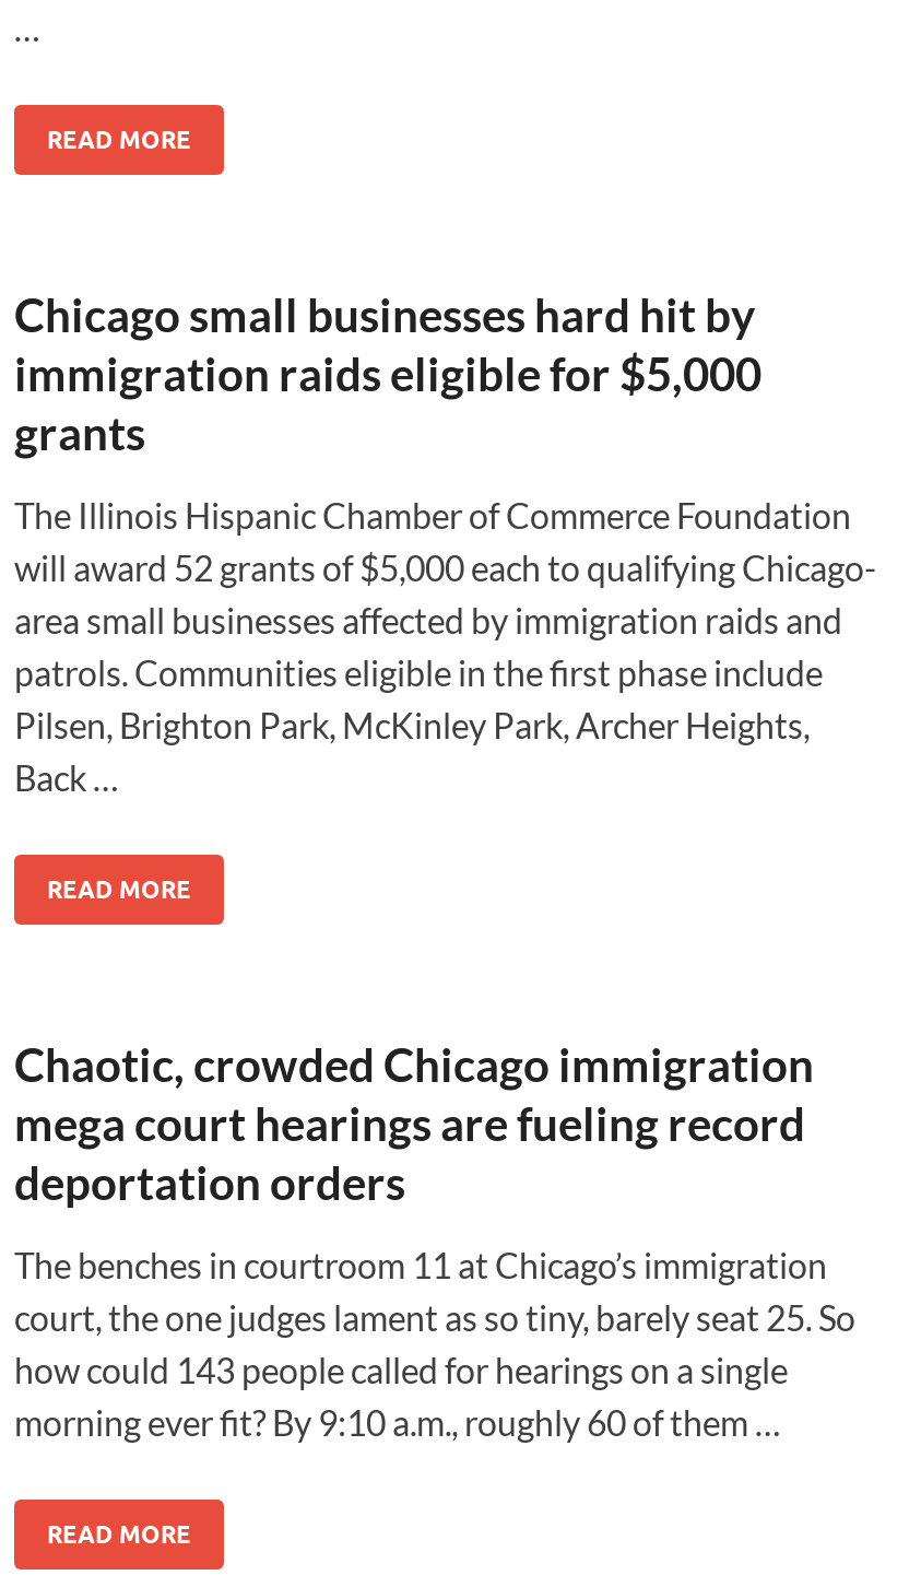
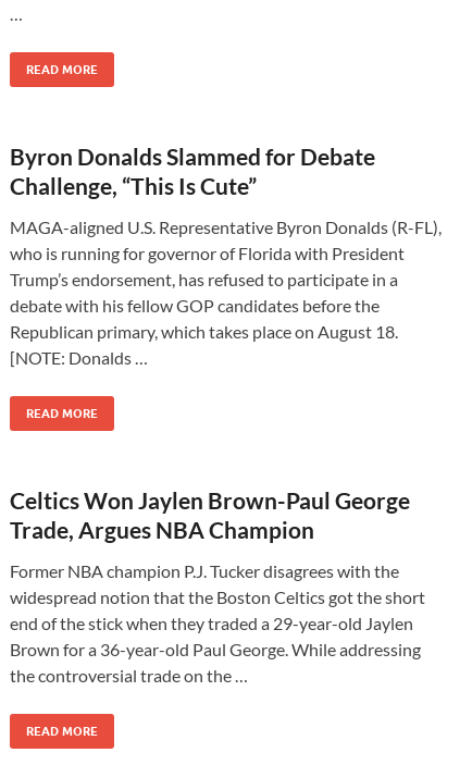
- Chicago small businesses hard hit by
- immigration raids eligible for $5,000
- grants
+ Byron Donalds Slammed for Debate
+ Challenge, “This Is Cute”

- The Illinois Hispanic Chamber of Commerce Foundation
- will award 52 grants of $5,000 each to qualifying Chicago-
- area small businesses affected by immigration raids and
- patrols. Communities eligible in the first phase include
- Pilsen, Brighton Park, McKinley Park, Archer Heights,
- Back …
+ MAGA-aligned U.S. Representative Byron Donalds (R-FL),
+ who is running for governor of Florida with President
+ Trump’s endorsement, has refused to participate in a
+ debate with his fellow GOP candidates before the
+ Republican primary, which takes place on August 18.
+ [NOTE: Donalds …

- Chaotic, crowded Chicago immigration
- mega court hearings are fueling record
- deportation orders
+ Celtics Won Jaylen Brown-Paul George
+ Trade, Argues NBA Champion

- The benches in courtroom 11 at Chicago’s immigration
- court, the one judges lament as so tiny, barely seat 25. So
- how could 143 people called for hearings on a single
- morning ever fit? By 9:10 a.m., roughly 60 of them …
+ Former NBA champion P.J. Tucker disagrees with the
+ widespread notion that the Boston Celtics got the short
+ end of the stick when they traded a 29-year-old Jaylen
+ Brown for a 36-year-old Paul George. While addressing
+ the controversial trade on the …
